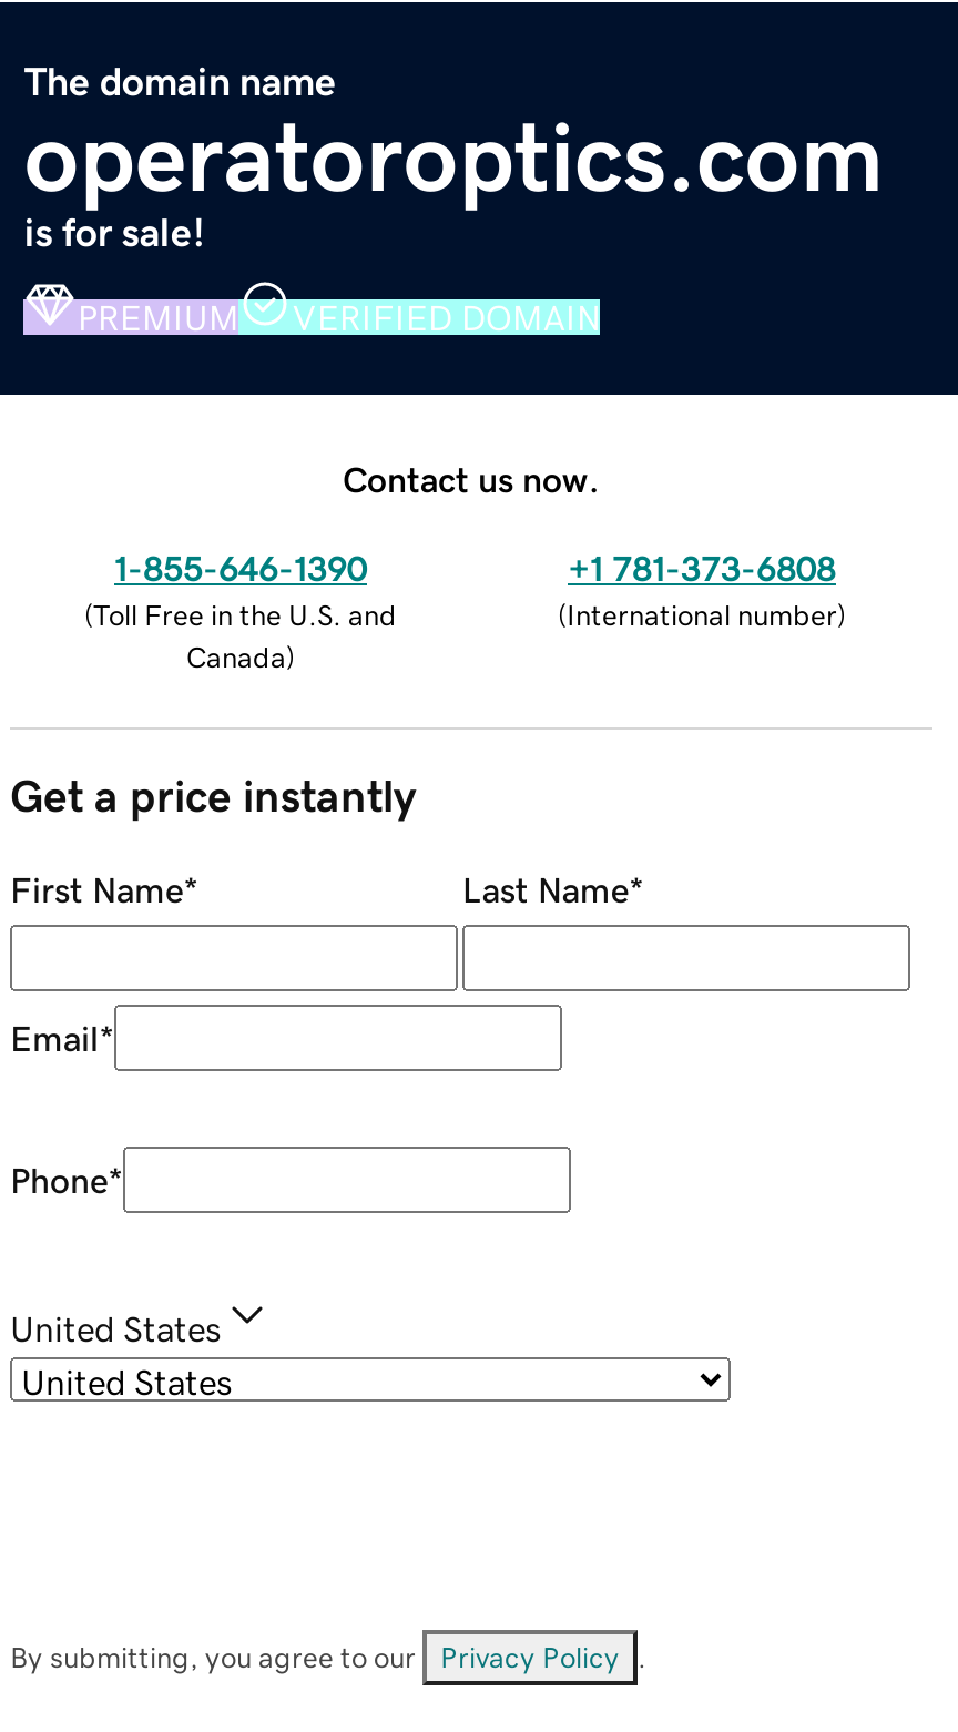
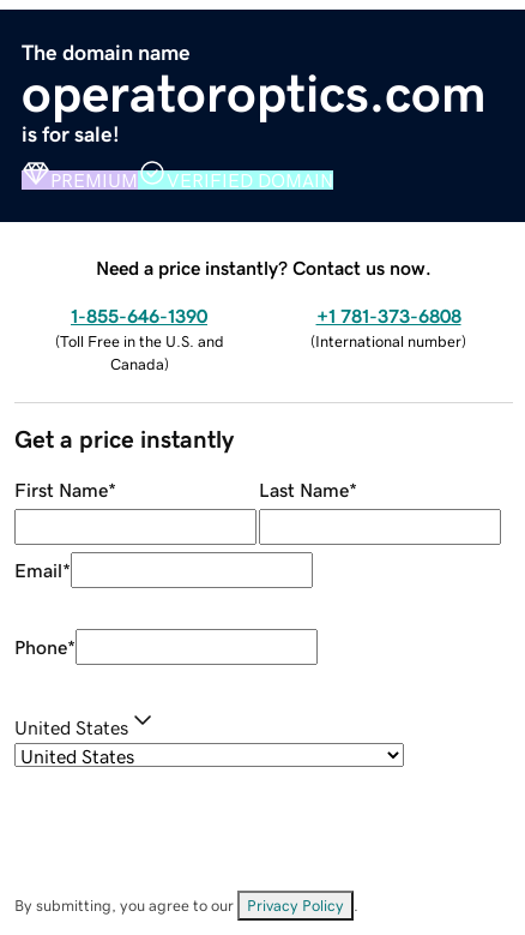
- Contact us now.
+ Need a price instantly? Contact us now.
